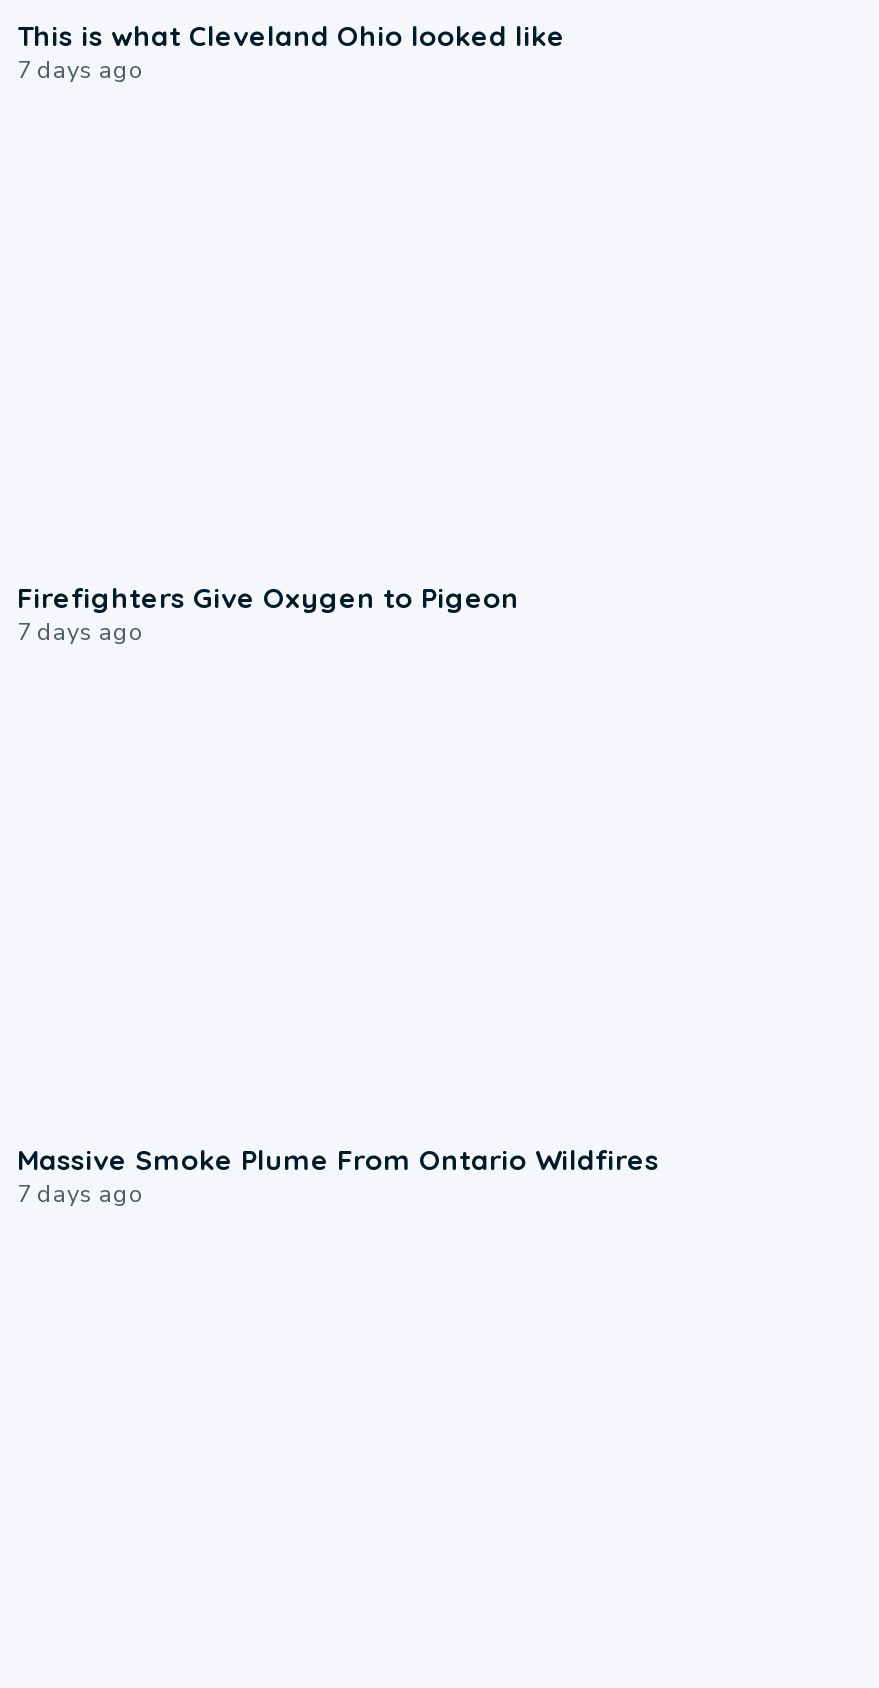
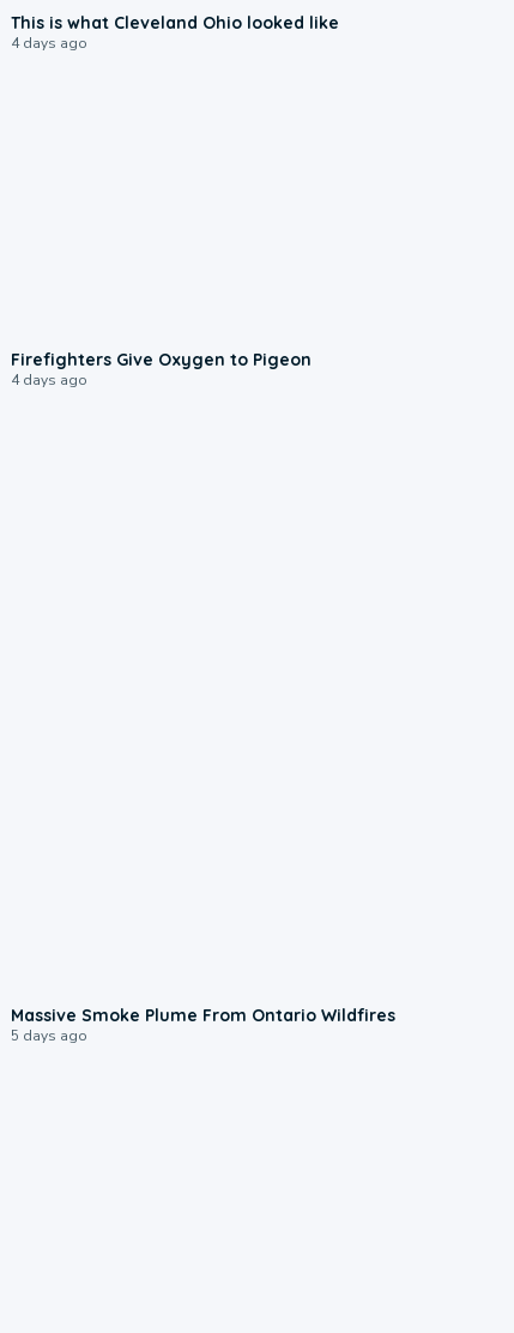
- 7 days ago
+ 4 days ago

- 7 days ago
+ 4 days ago

- 7 days ago
+ 5 days ago
